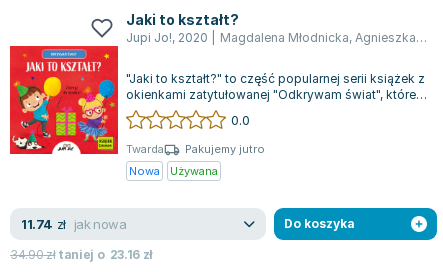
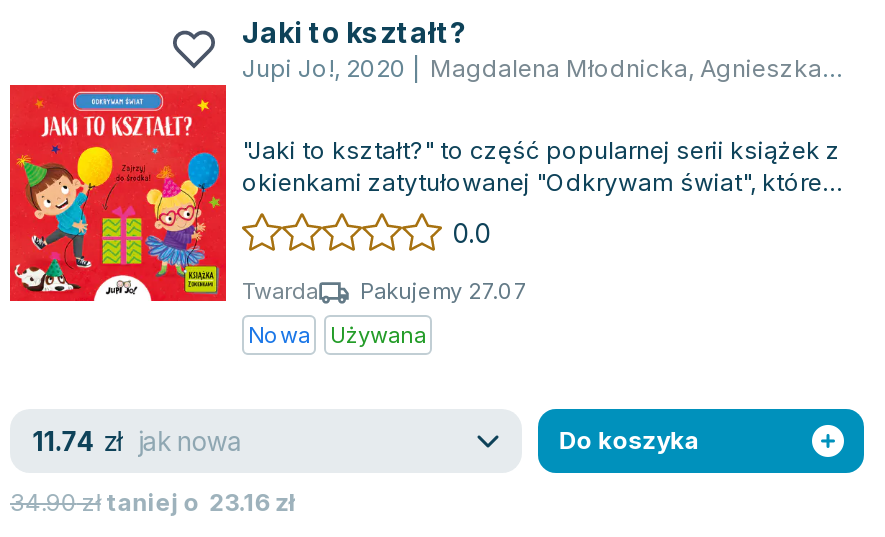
- Pakujemy jutro
+ Pakujemy 27.07
